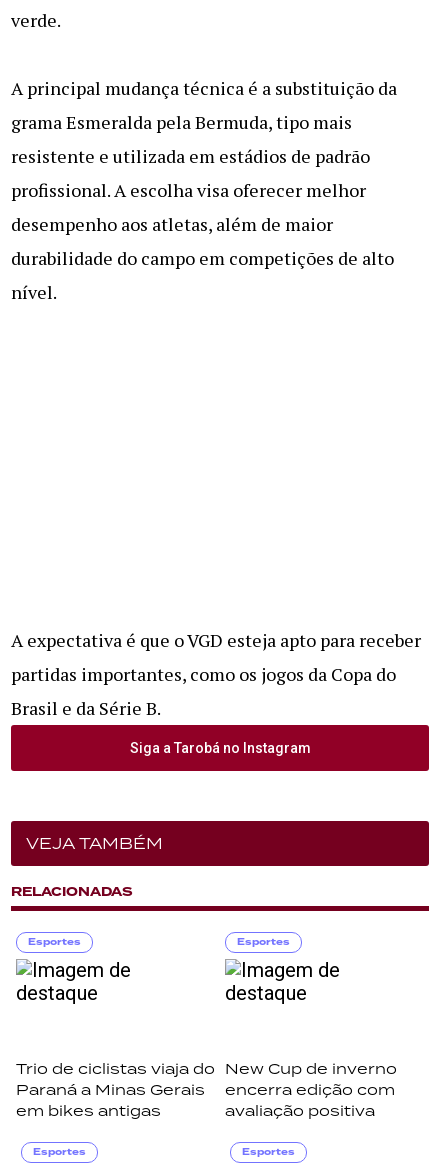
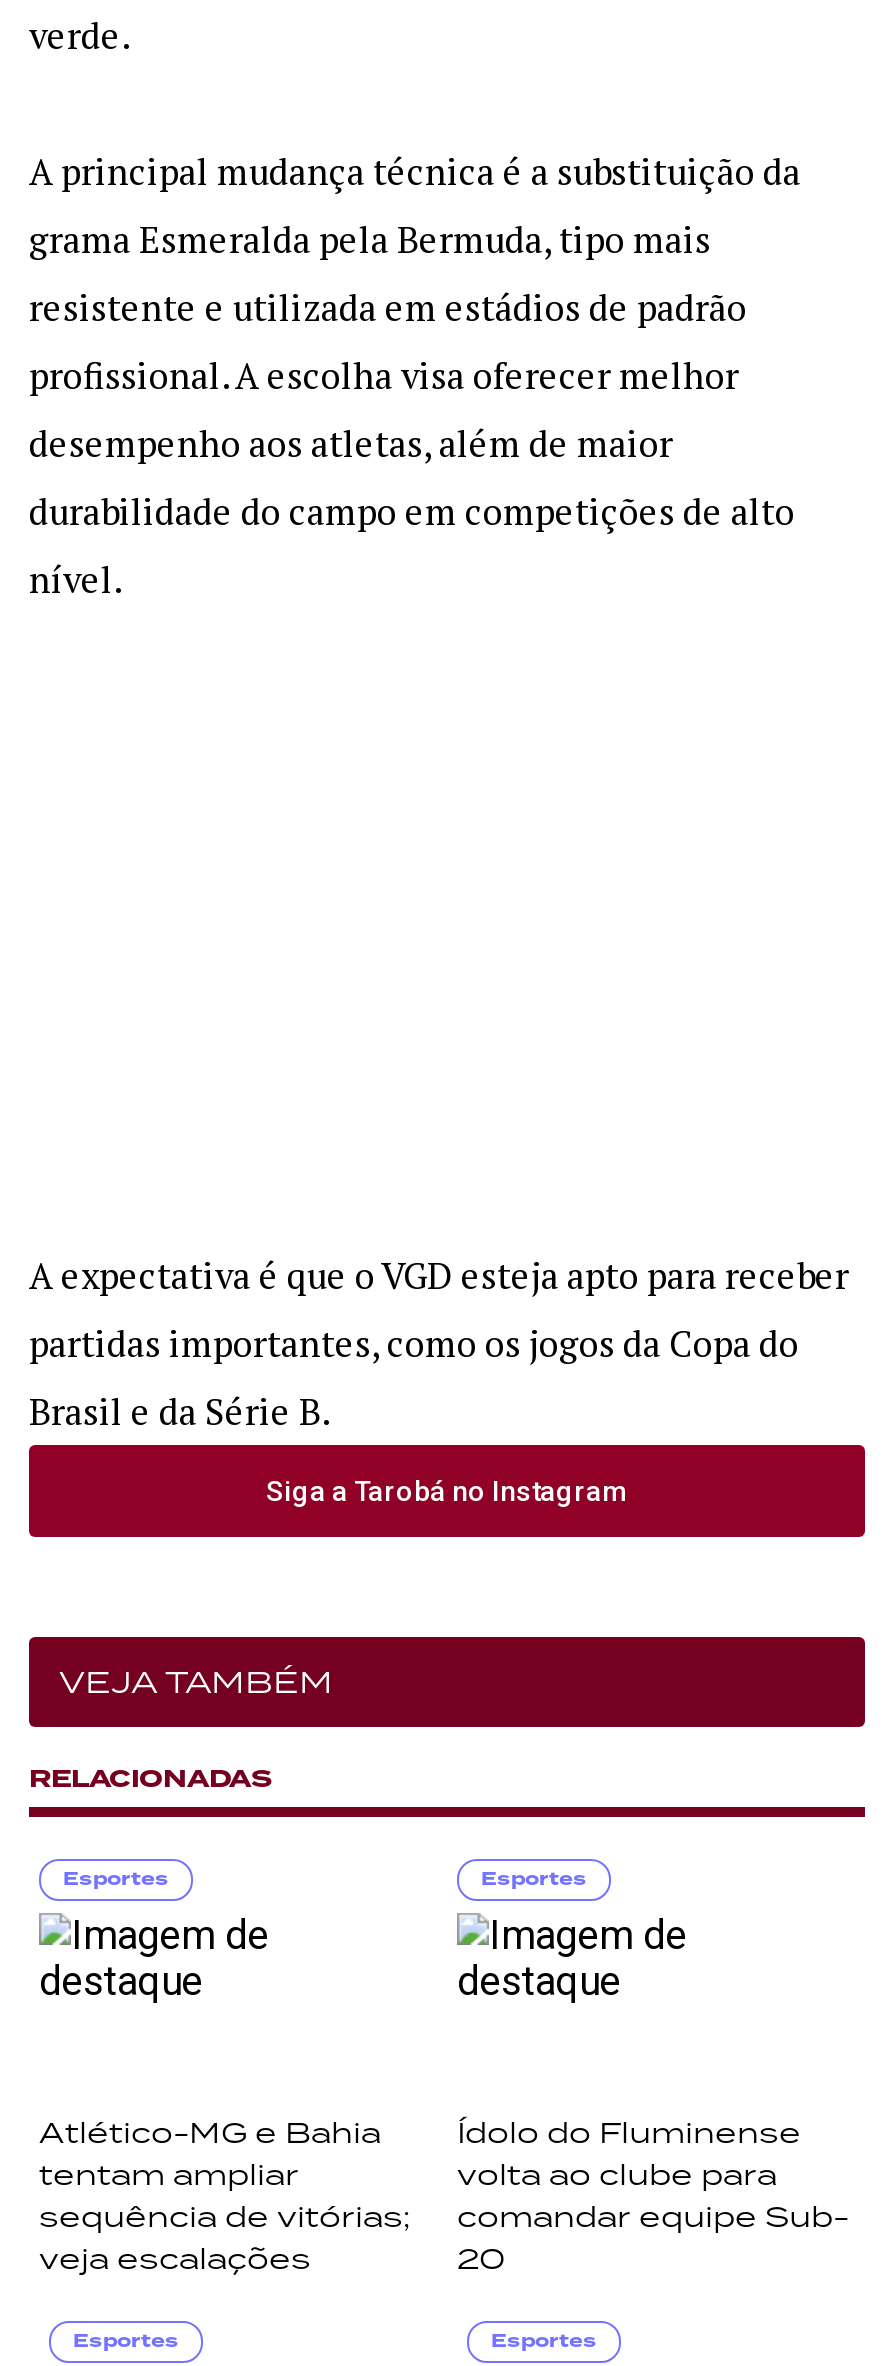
- Trio de ciclistas viaja do
- Paraná a Minas Gerais
- em bikes antigas
+ Atlético-MG e Bahia
+ tentam ampliar
+ sequência de vitórias;
+ veja escalações

- New Cup de inverno
- encerra edição com
- avaliação positiva
+ Ídolo do Fluminense
+ volta ao clube para
+ comandar equipe Sub-
+ 20
